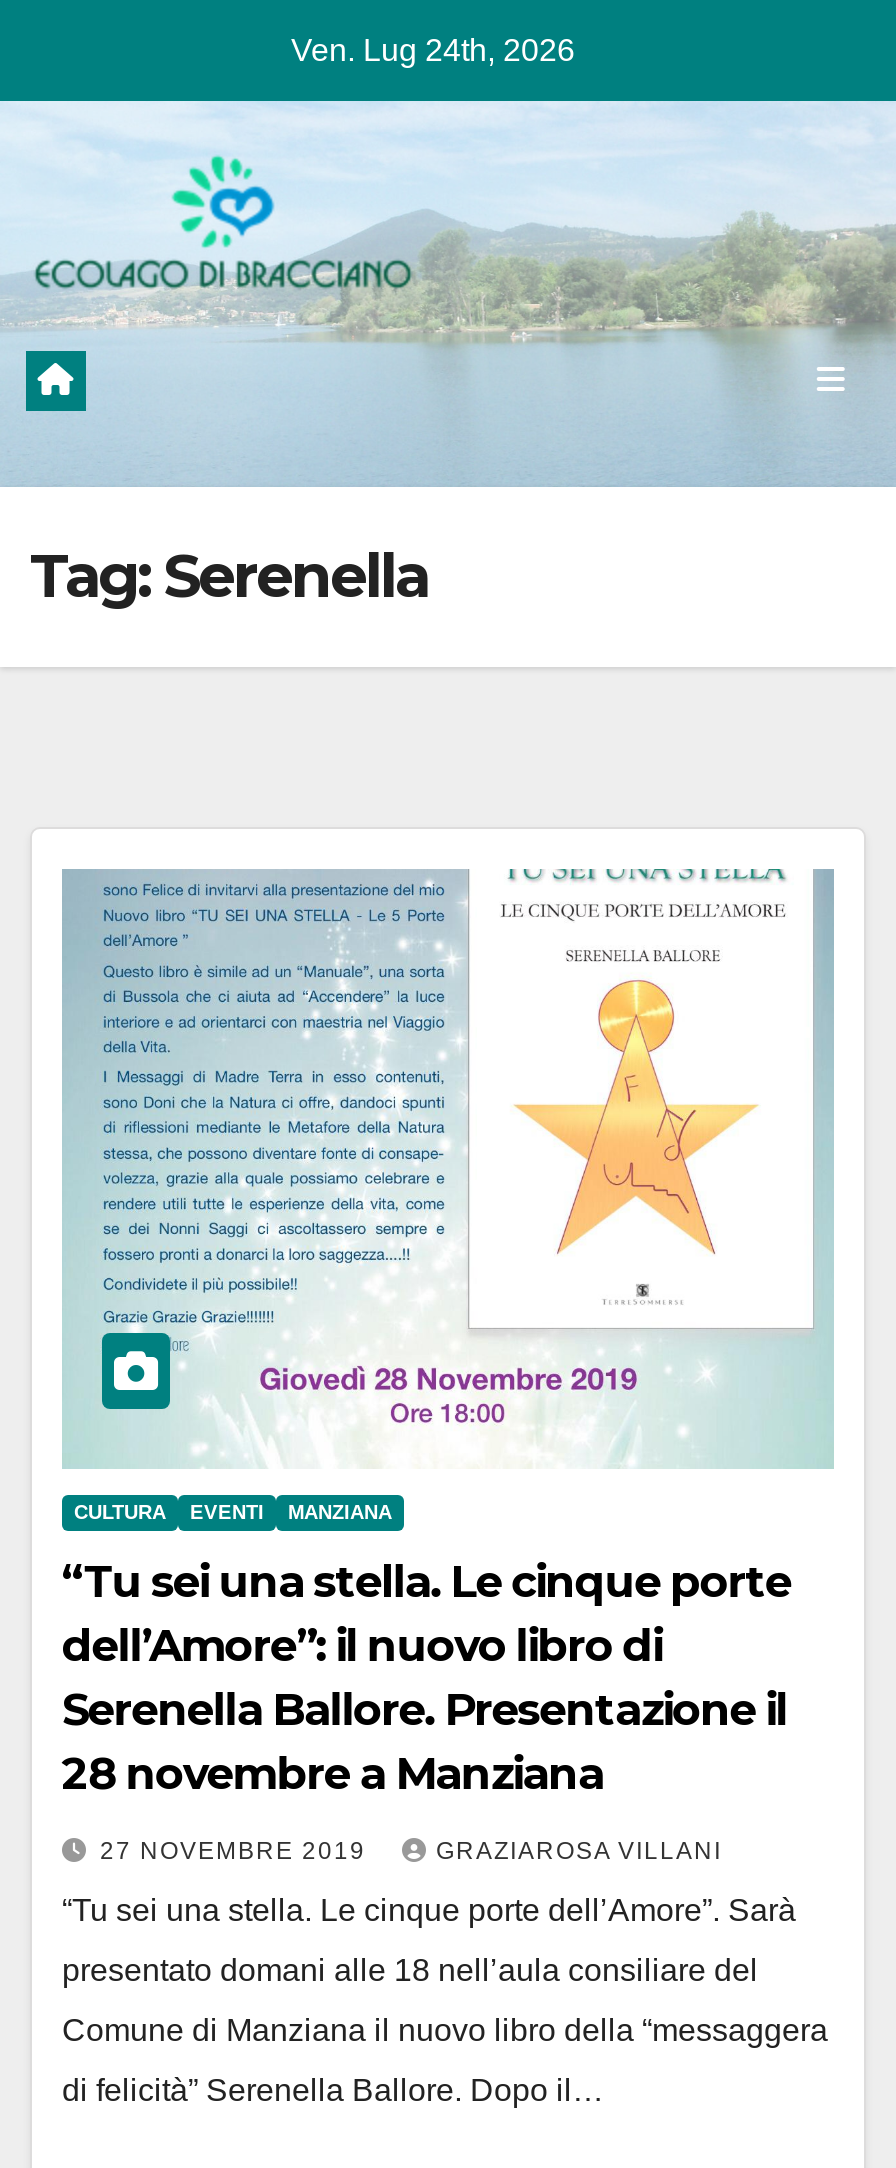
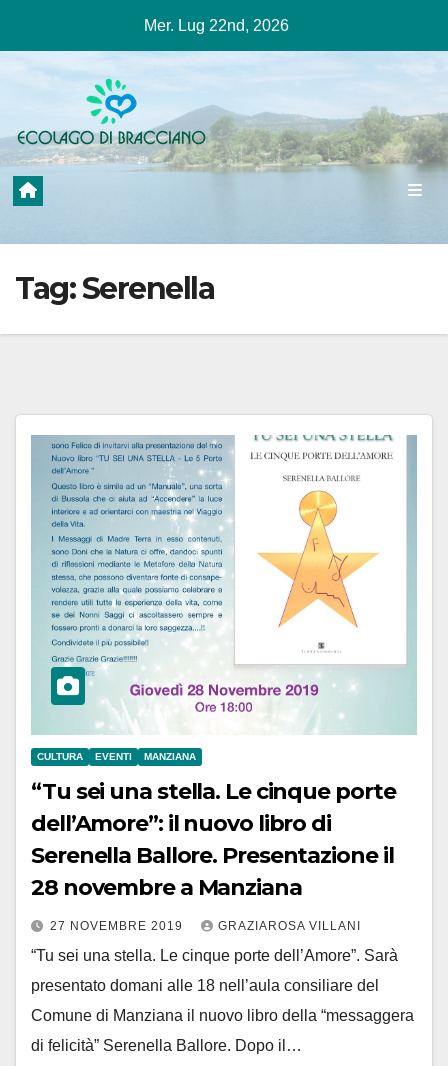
- Ven. Lug 24th, 2026
+ Mer. Lug 22nd, 2026
